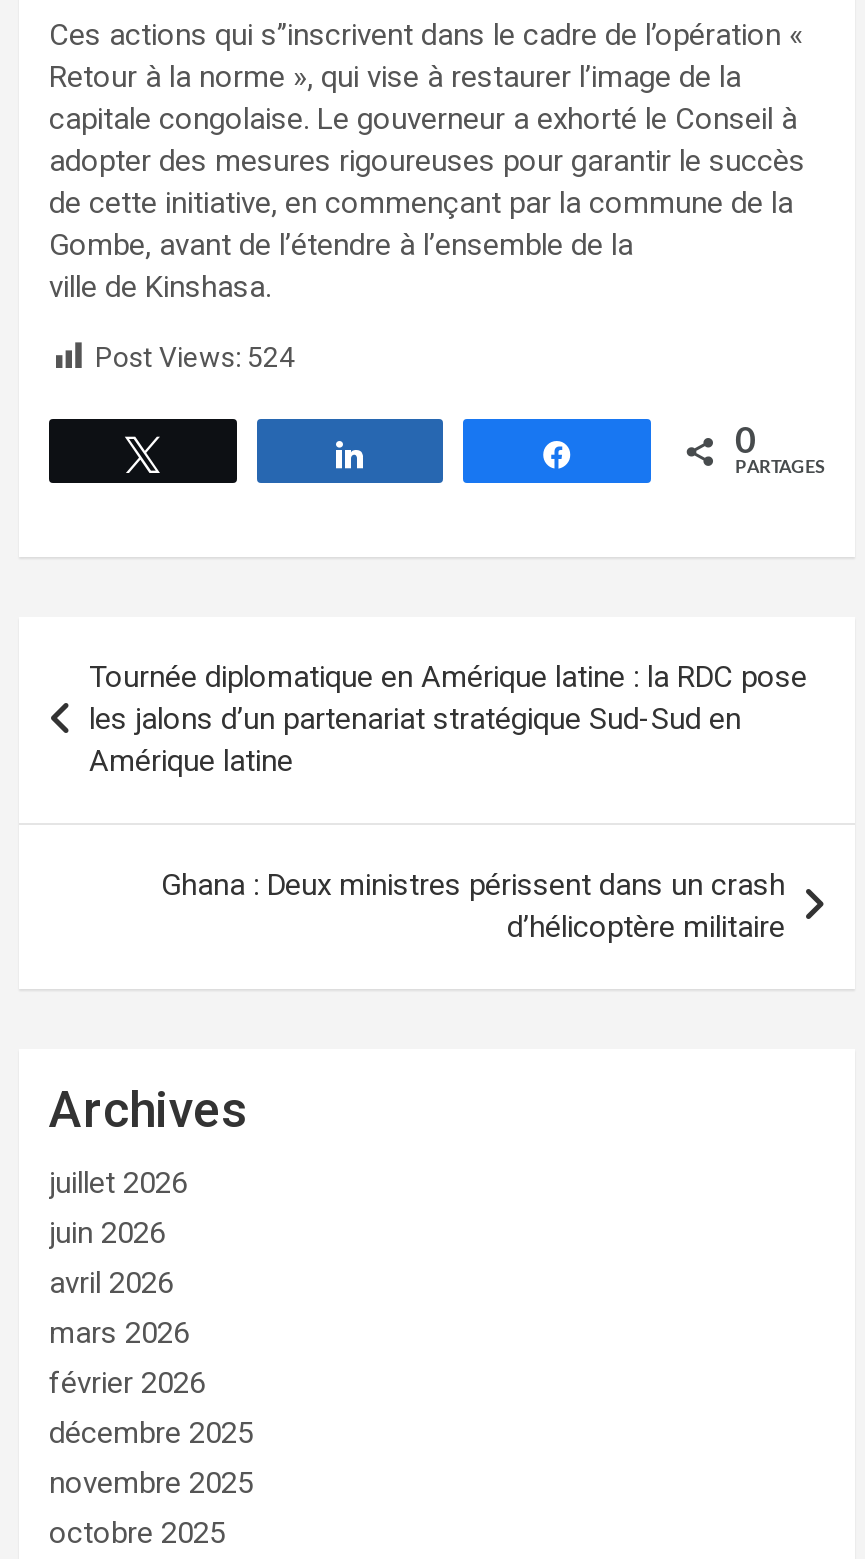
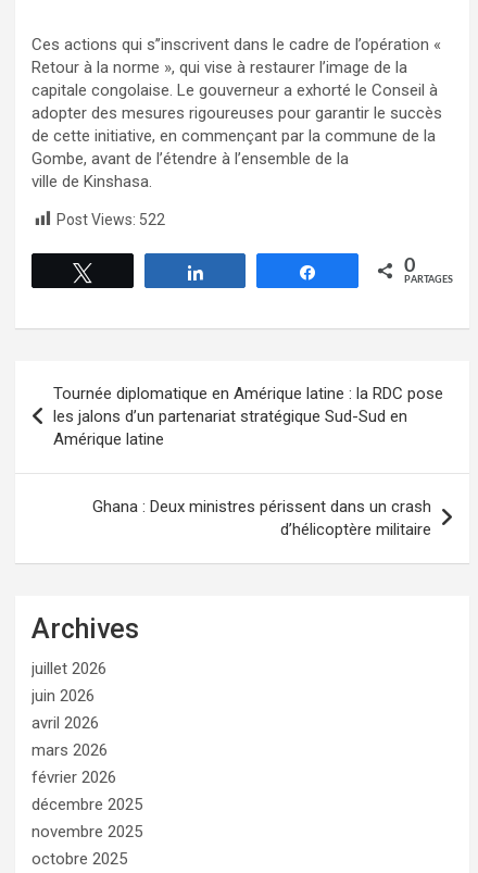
- Post Views: 524
+ Post Views: 522
